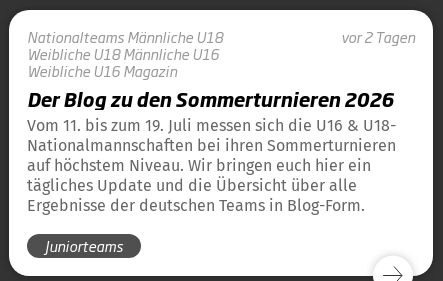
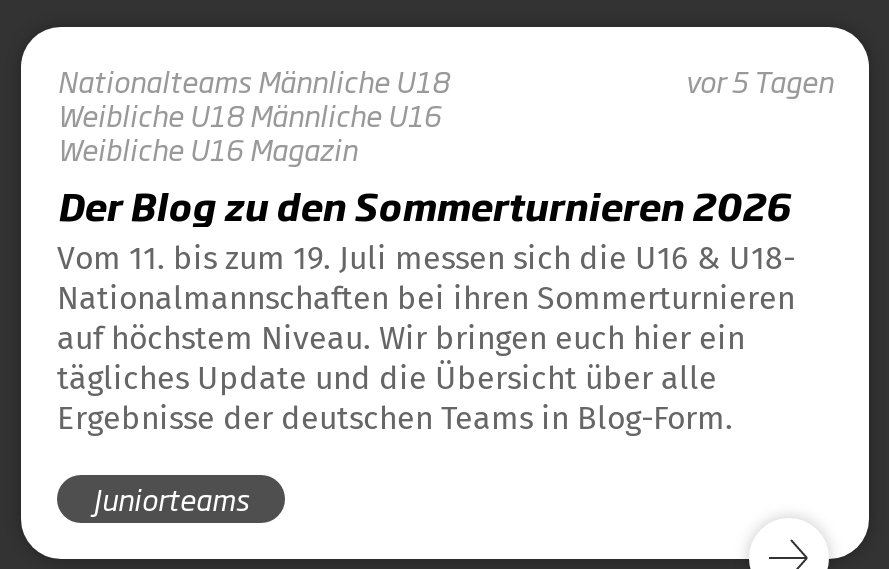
- vor 2 Tagen
+ vor 5 Tagen
